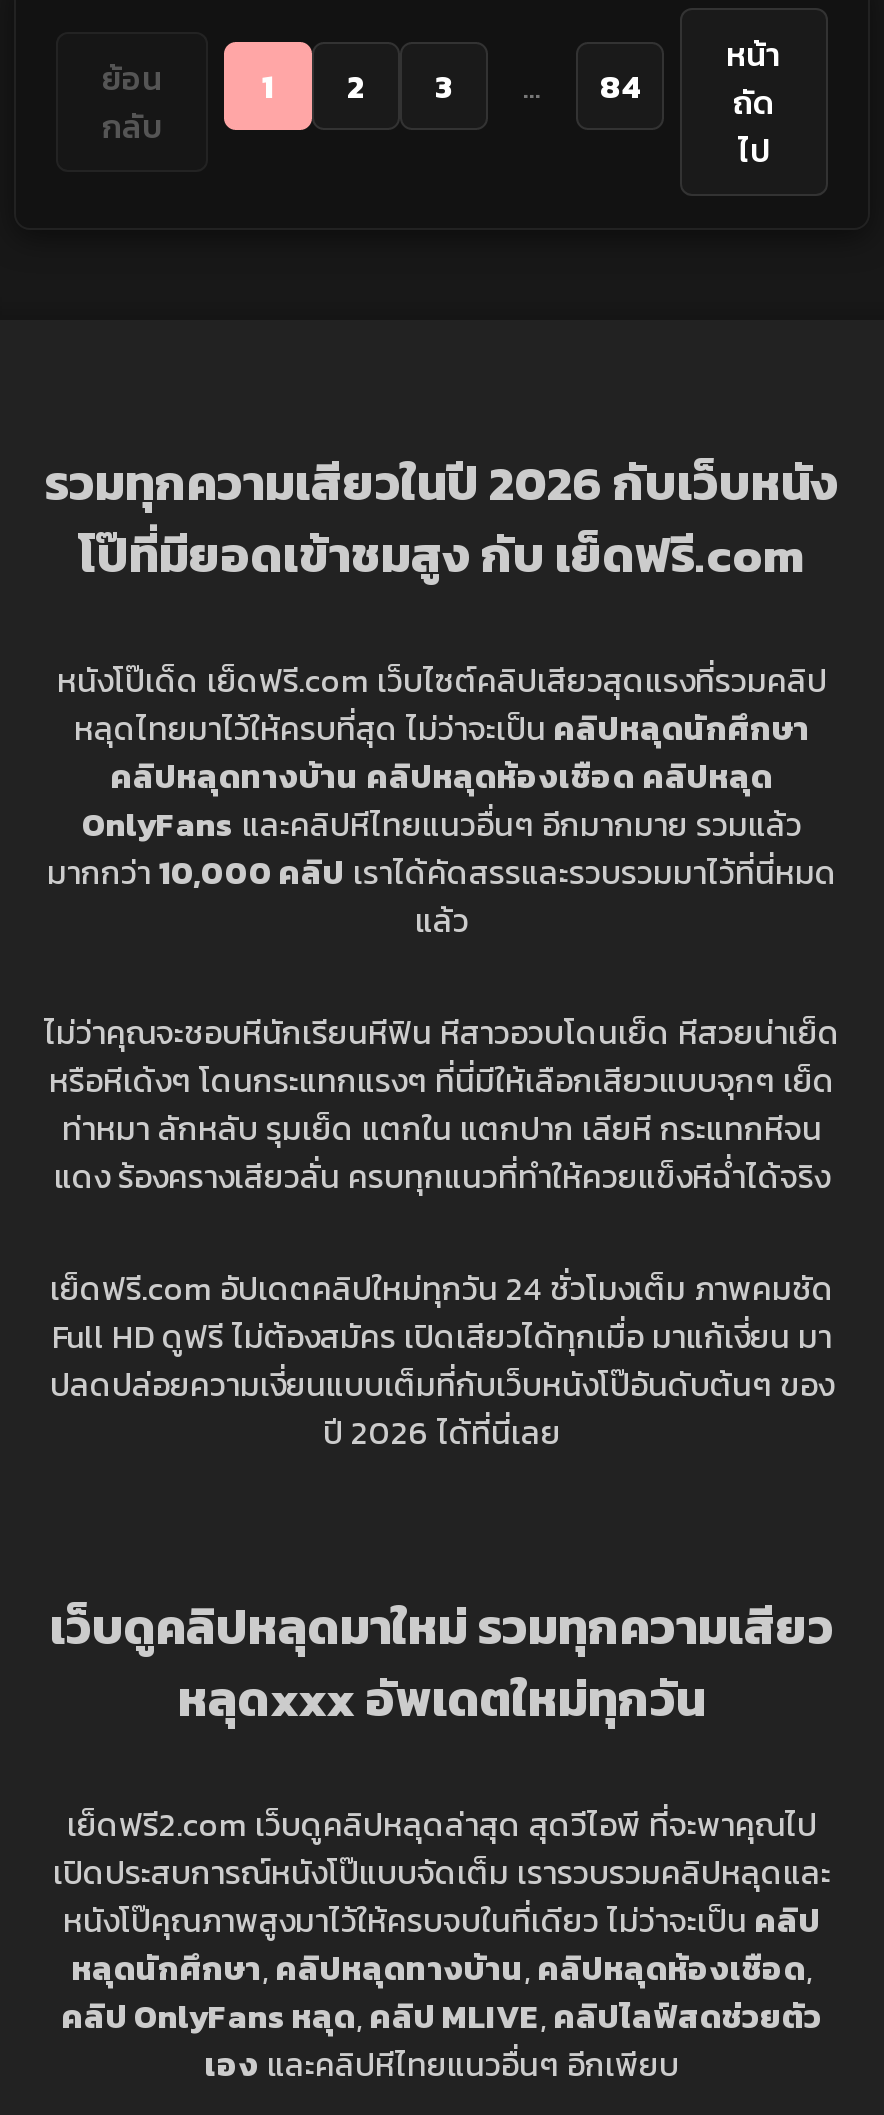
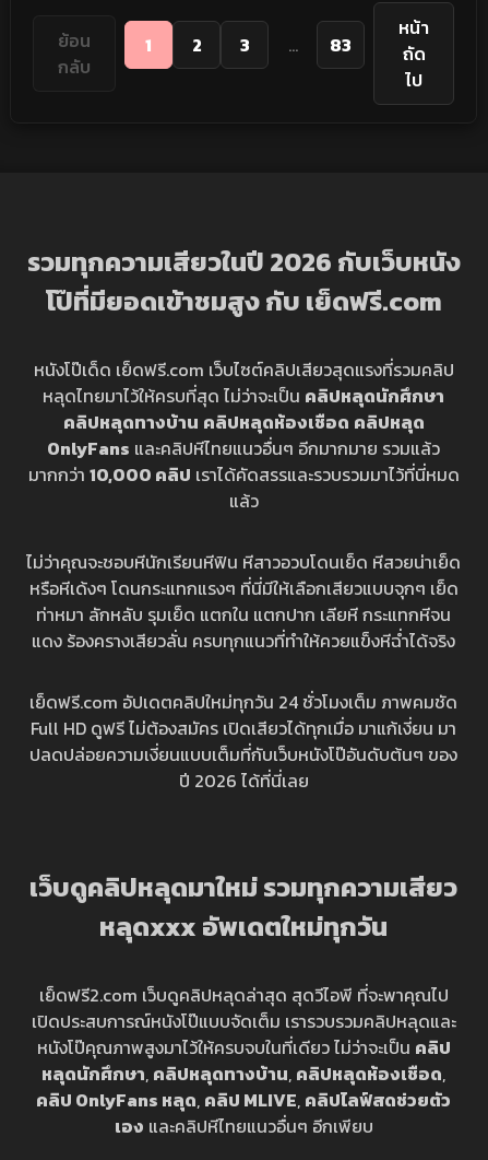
- 84
+ 83
